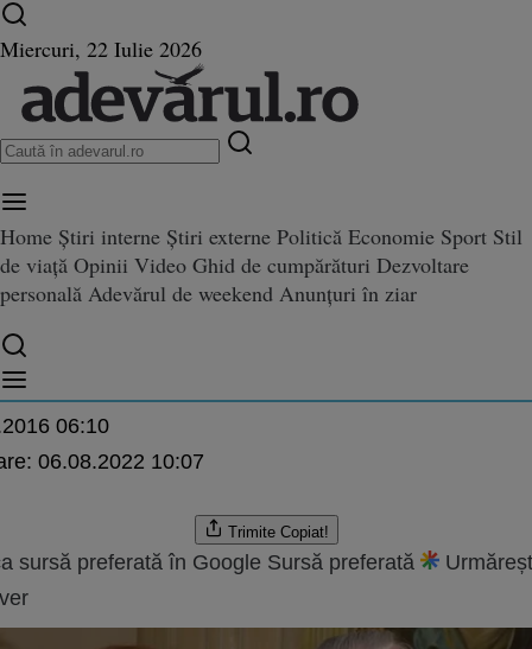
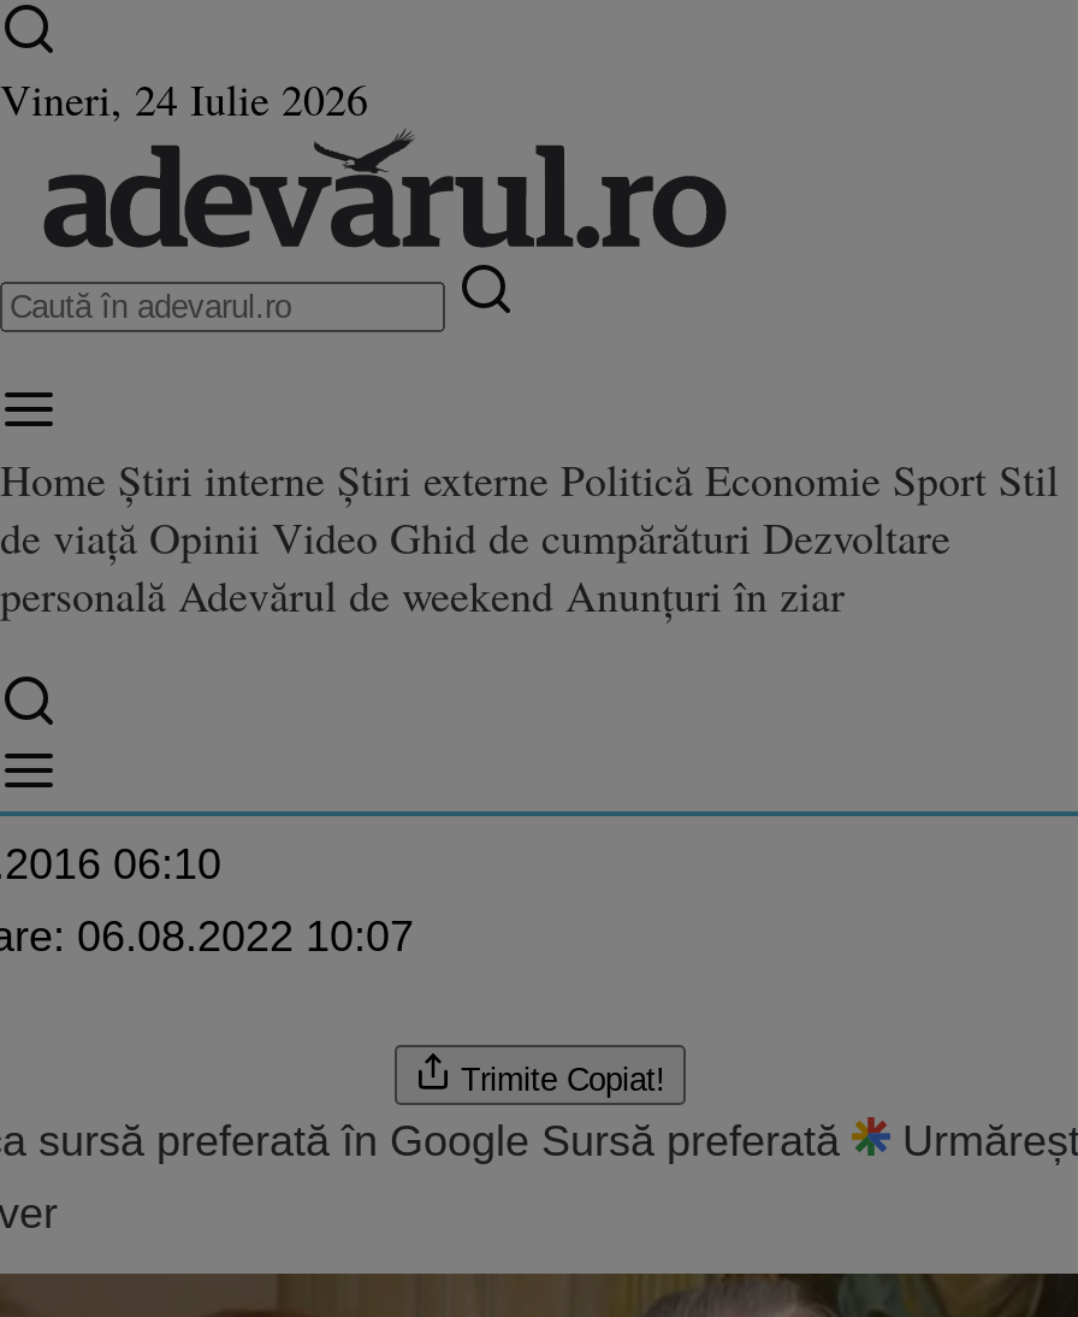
- Miercuri, 22 Iulie 2026
+ Vineri, 24 Iulie 2026
